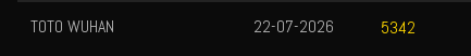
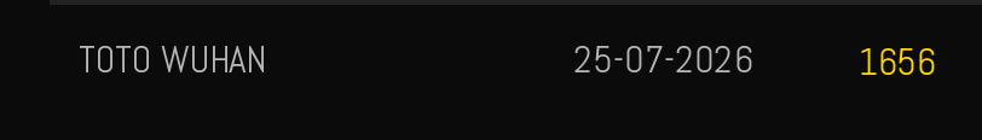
- 22-07-2026
+ 25-07-2026

- 5342
+ 1656
